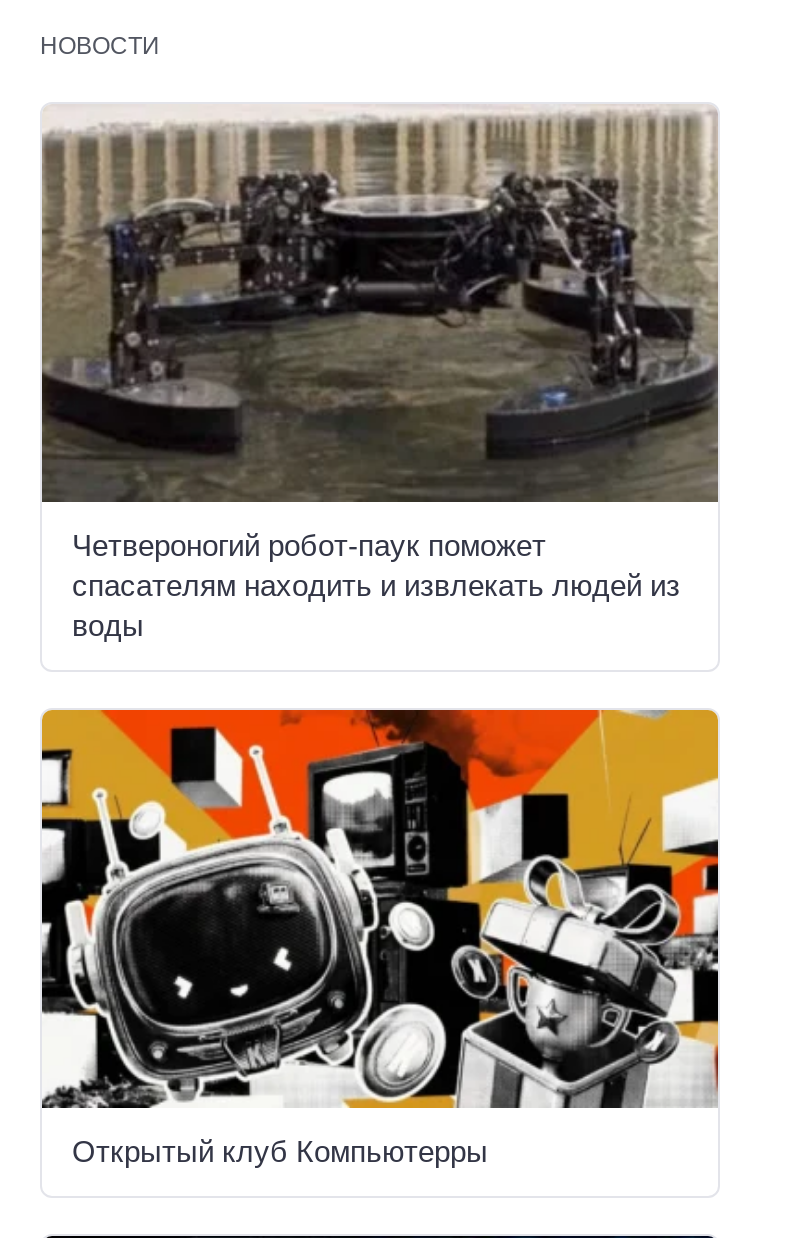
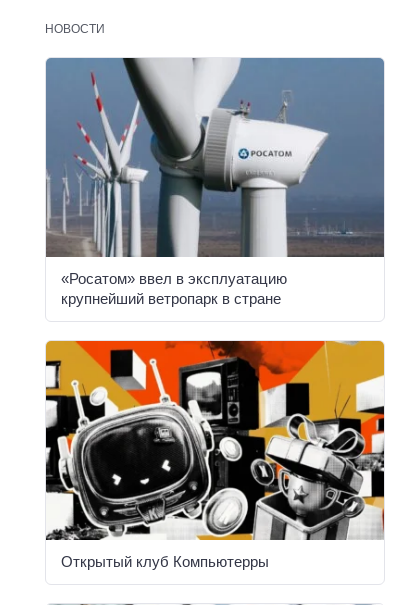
- [image]
- Четвероногий робот-паук поможет
- спасателям находить и извлекать людей из
- воды
+ [image]
+ «Росатом» ввел в эксплуатацию
+ крупнейший ветропарк в стране
